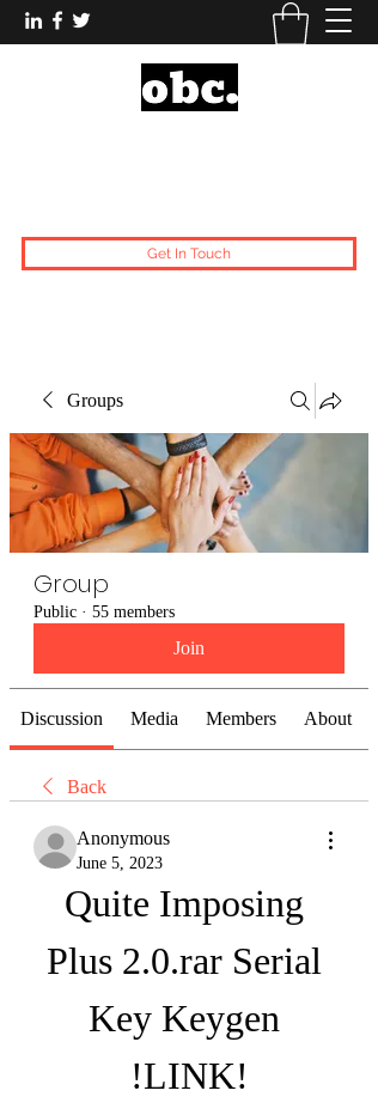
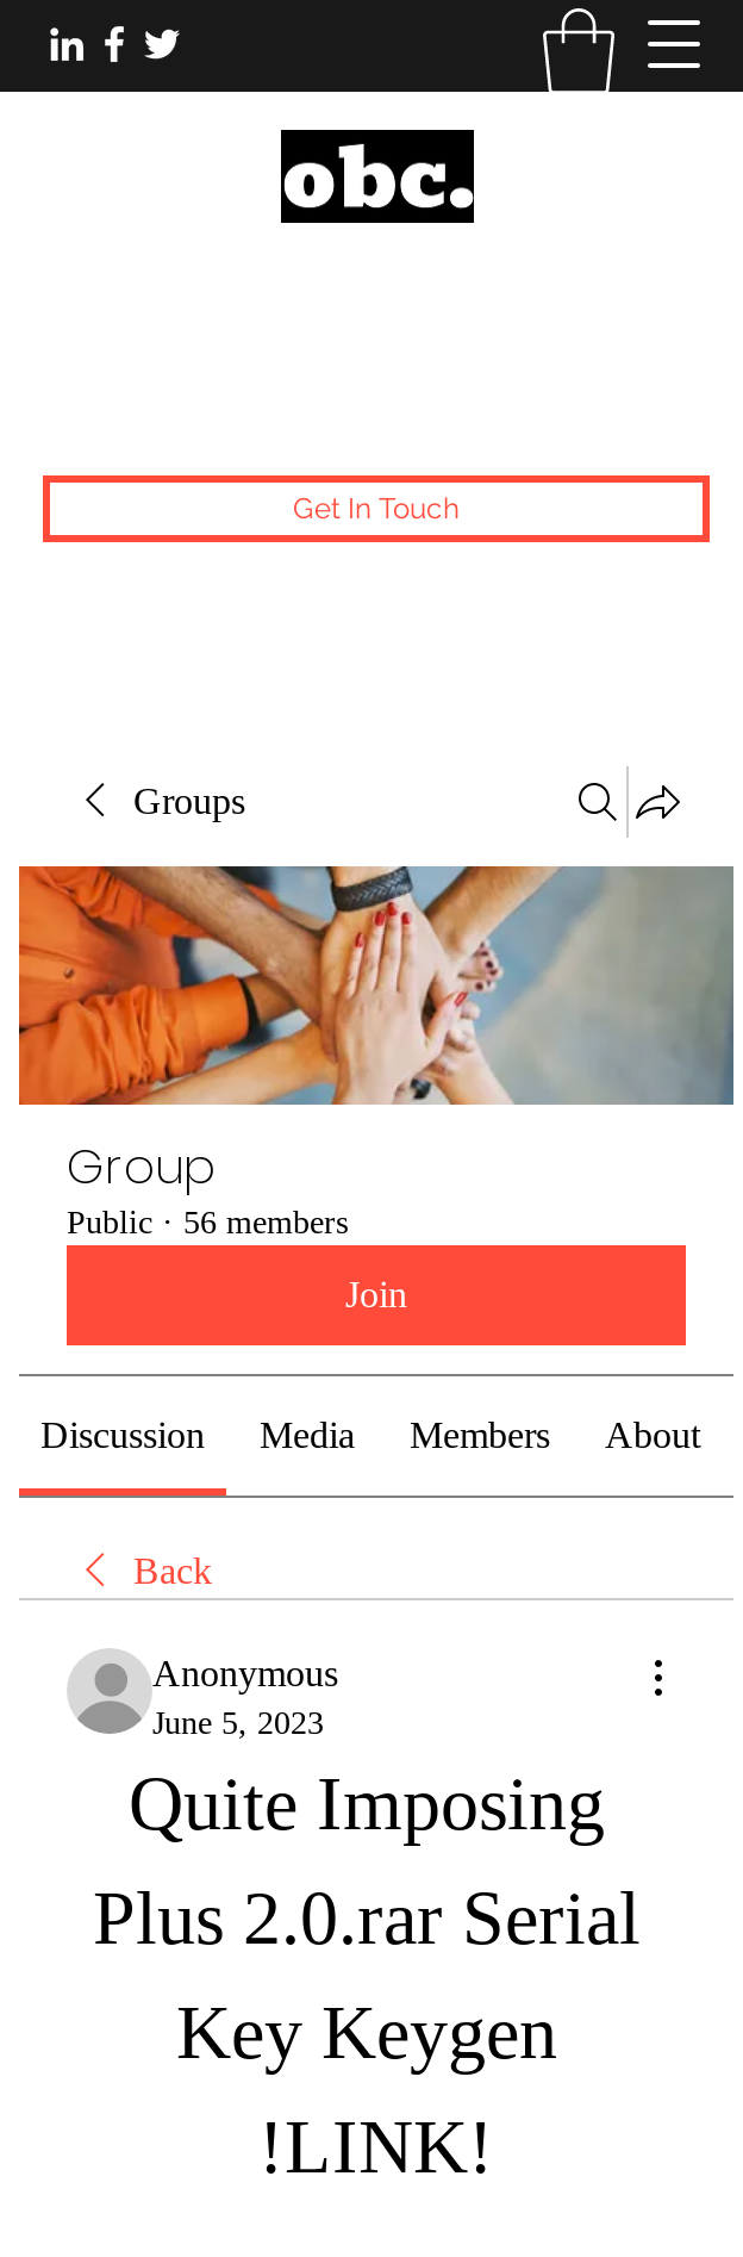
- Public · 55 members
+ Public · 56 members
